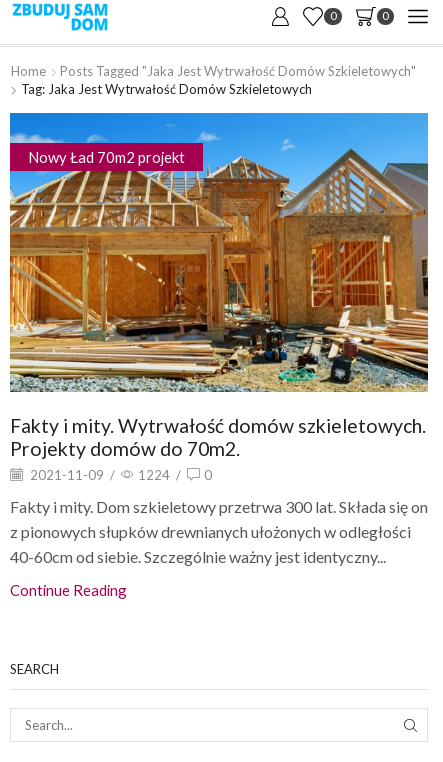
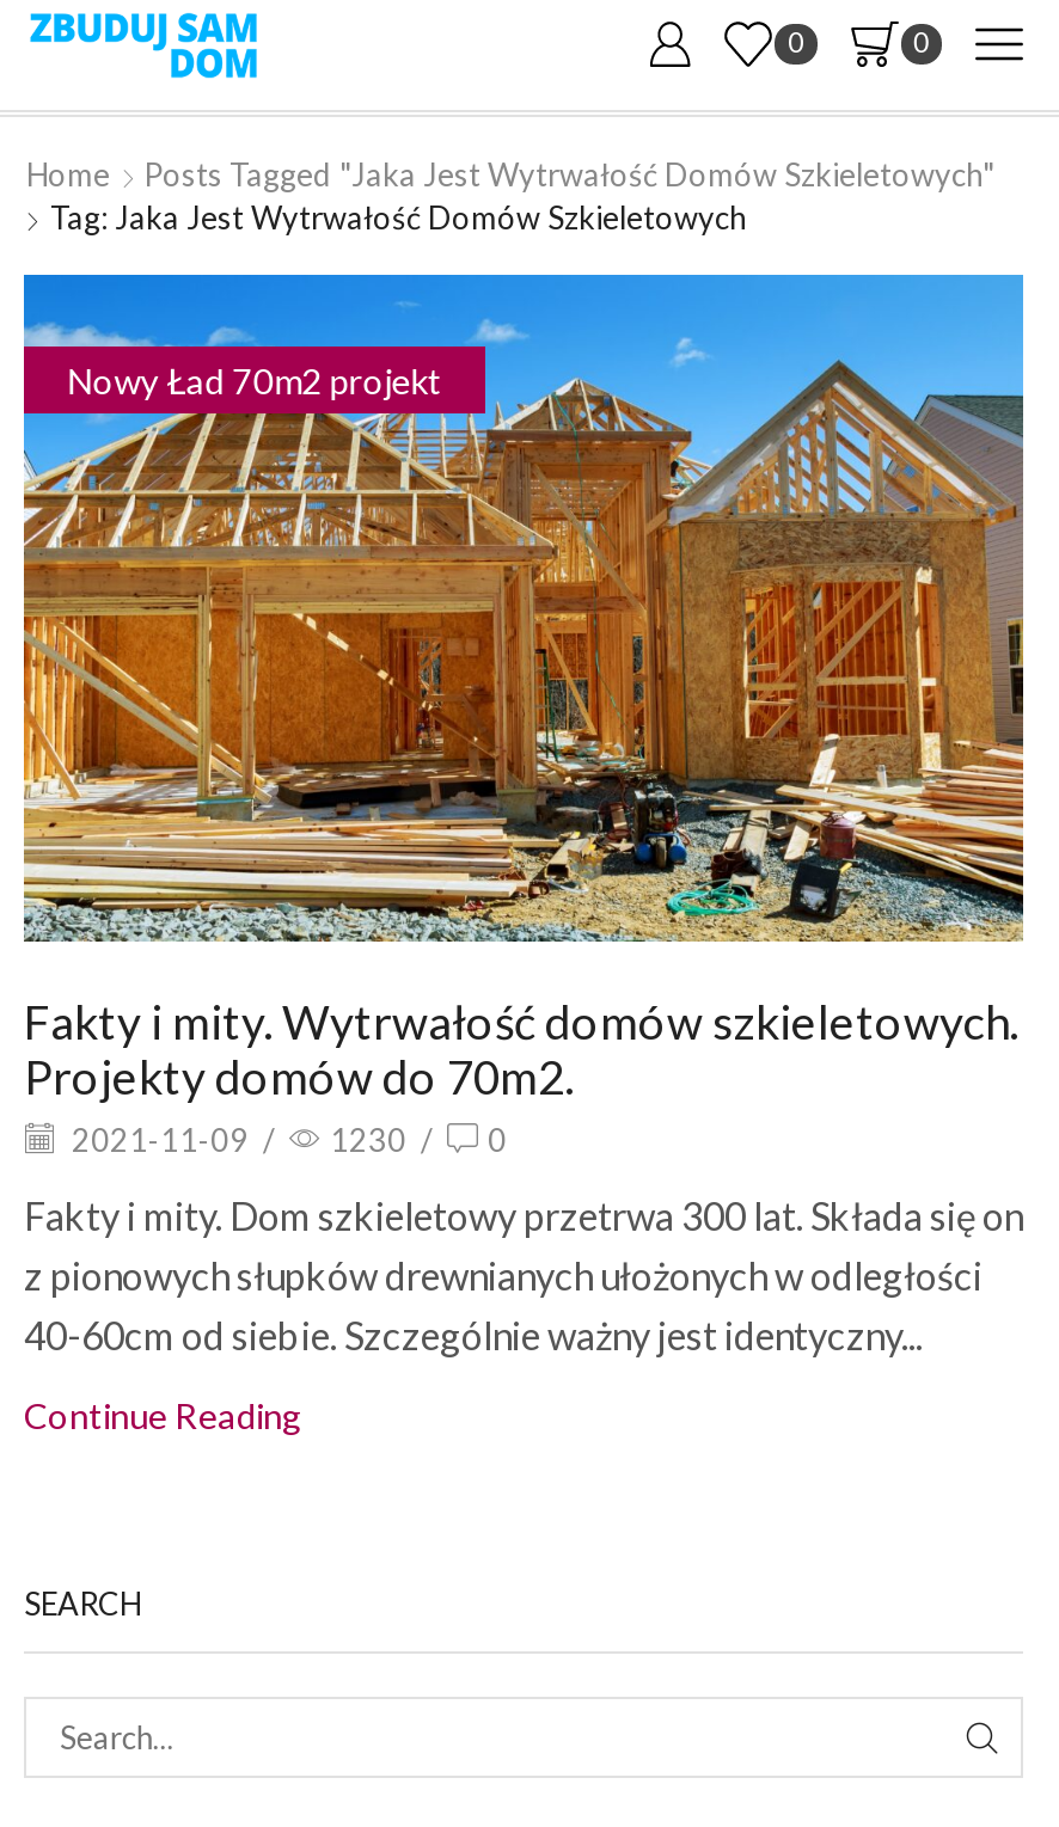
- 2021-11-09 / 1224 / 0
+ 2021-11-09 / 1230 / 0
